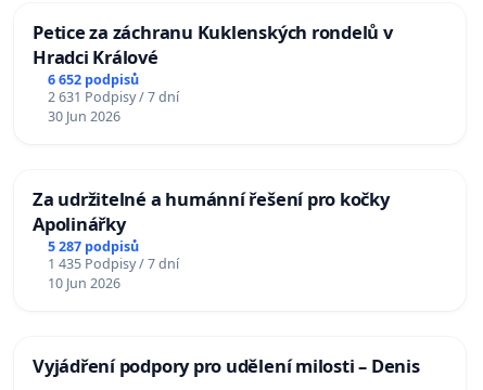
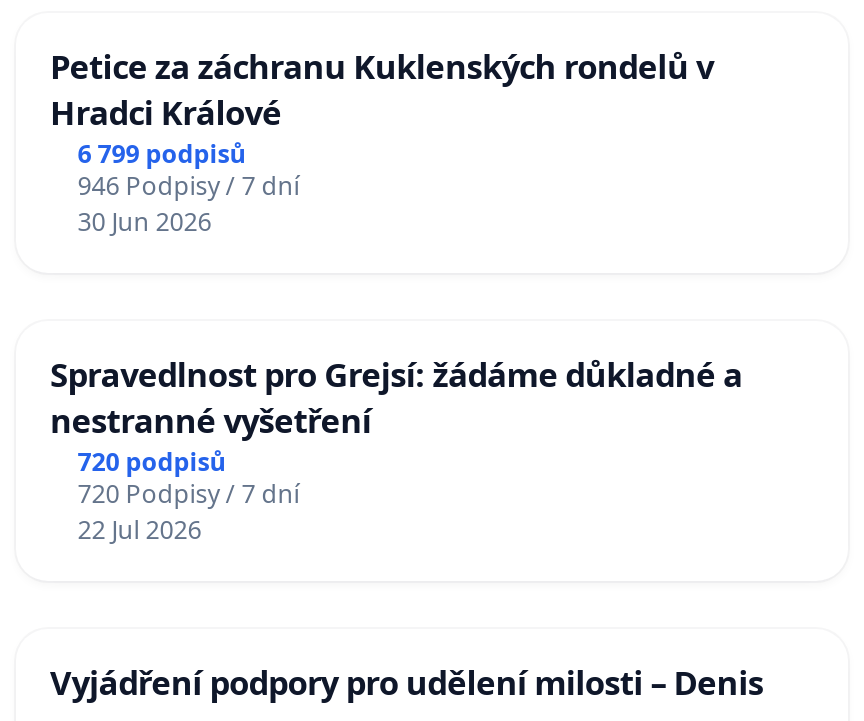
- 6 652 podpisů
+ 6 799 podpisů

- 2 631 Podpisy / 7 dní
+ 946 Podpisy / 7 dní

- Za udržitelné a humánní řešení pro kočky
- Apolinářky
- 5 287 podpisů
- 1 435 Podpisy / 7 dní
- 10 Jun 2026
+ Spravedlnost pro Grejsí: žádáme důkladné a
+ nestranné vyšetření
+ 720 podpisů
+ 720 Podpisy / 7 dní
+ 22 Jul 2026
